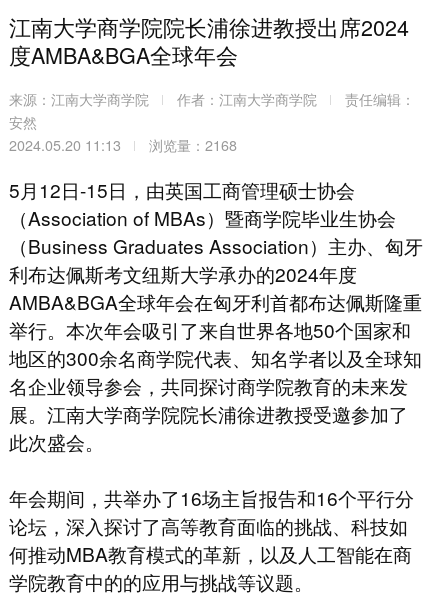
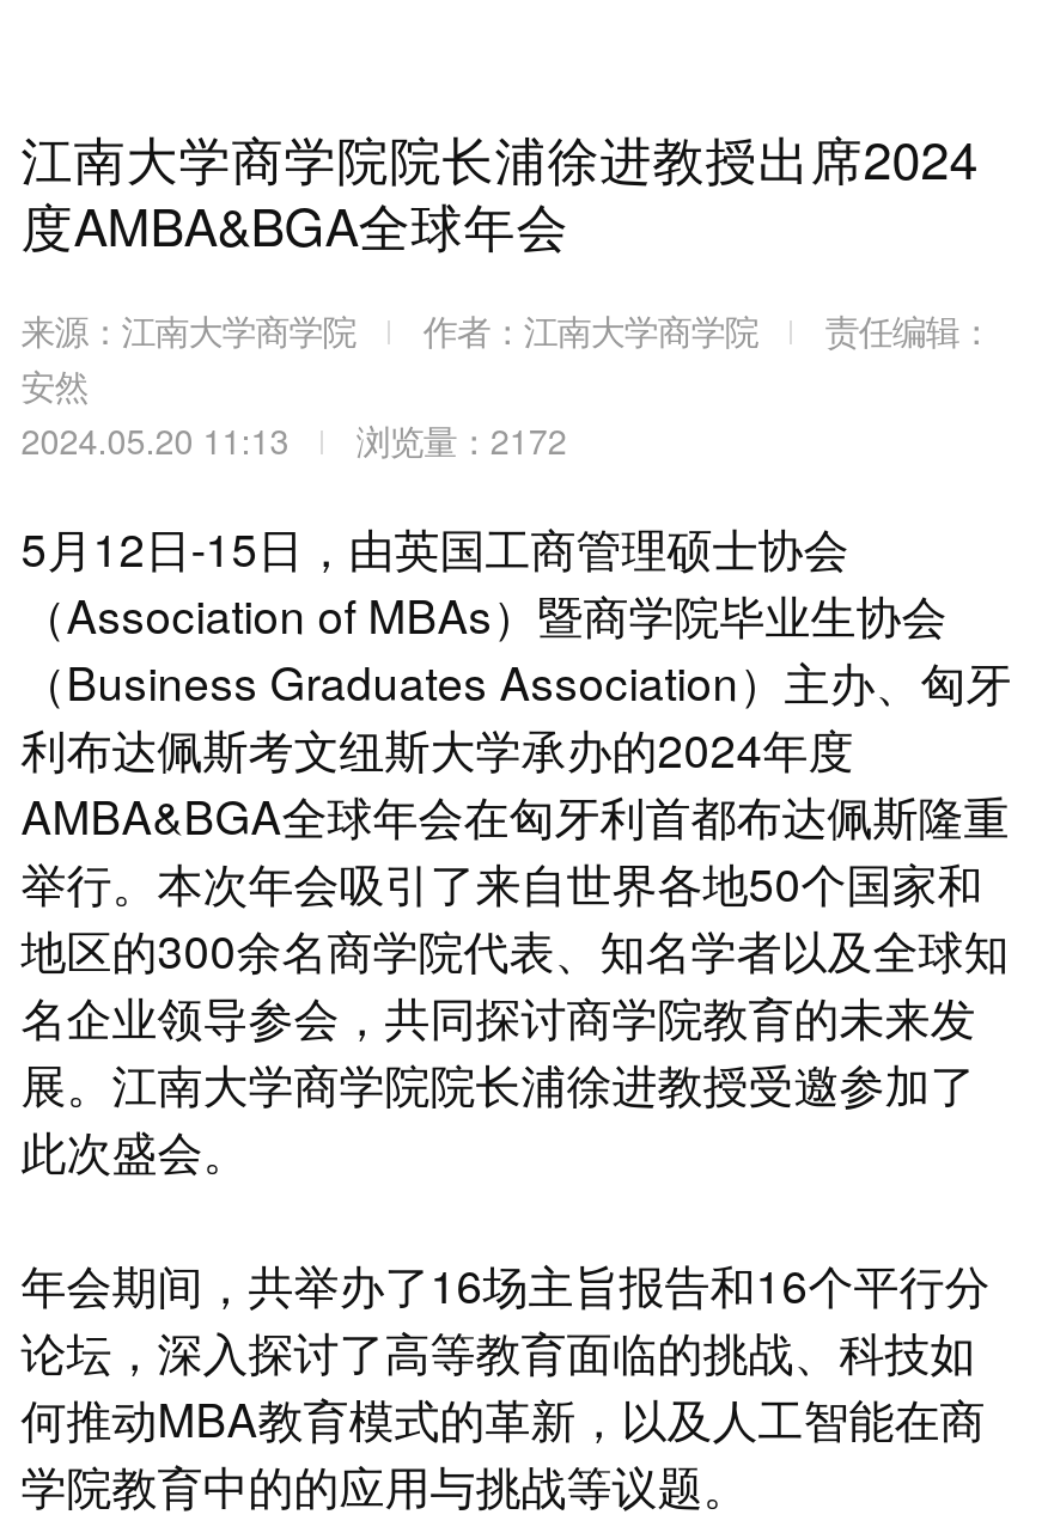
- 2024.05.20 11:13 浏览量：2168
+ 2024.05.20 11:13 浏览量：2172
